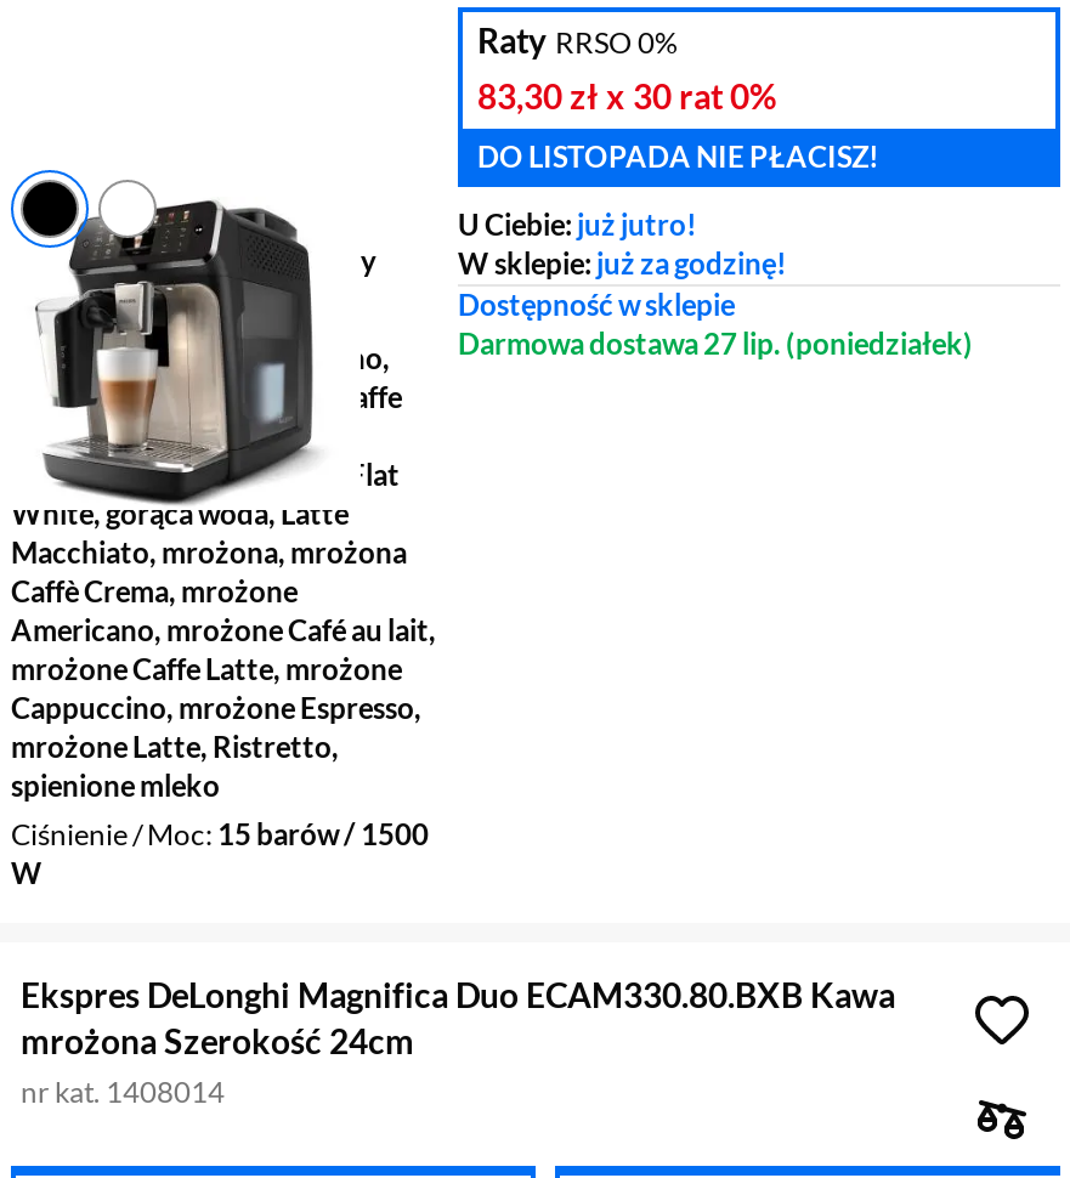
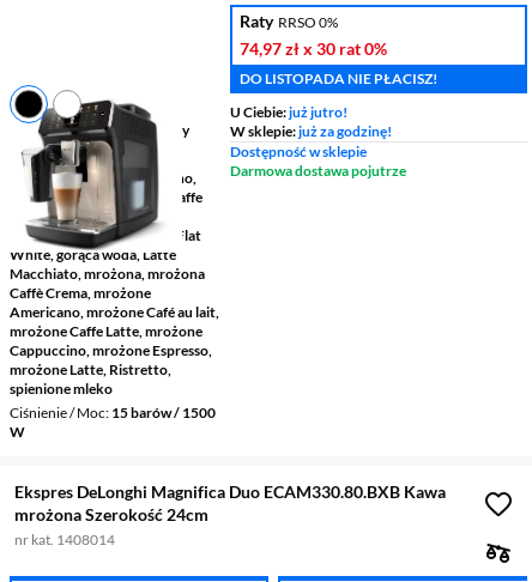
- 83,30 zł x 30 rat 0%
+ 74,97 zł x 30 rat 0%

- Darmowa dostawa 27 lip. (poniedziałek)
+ Darmowa dostawa pojutrze
